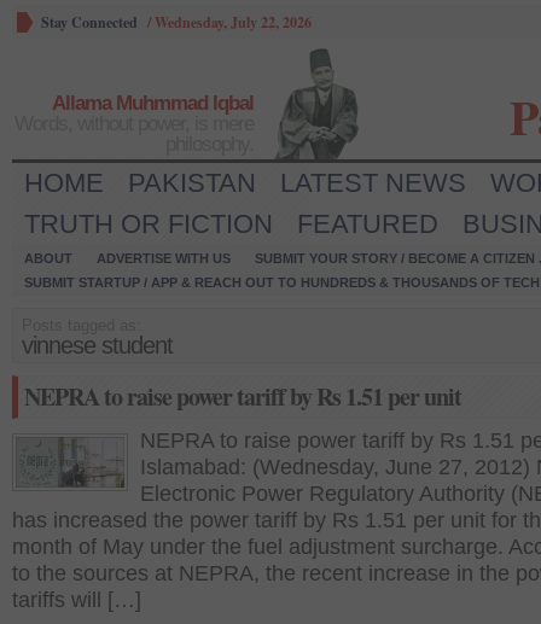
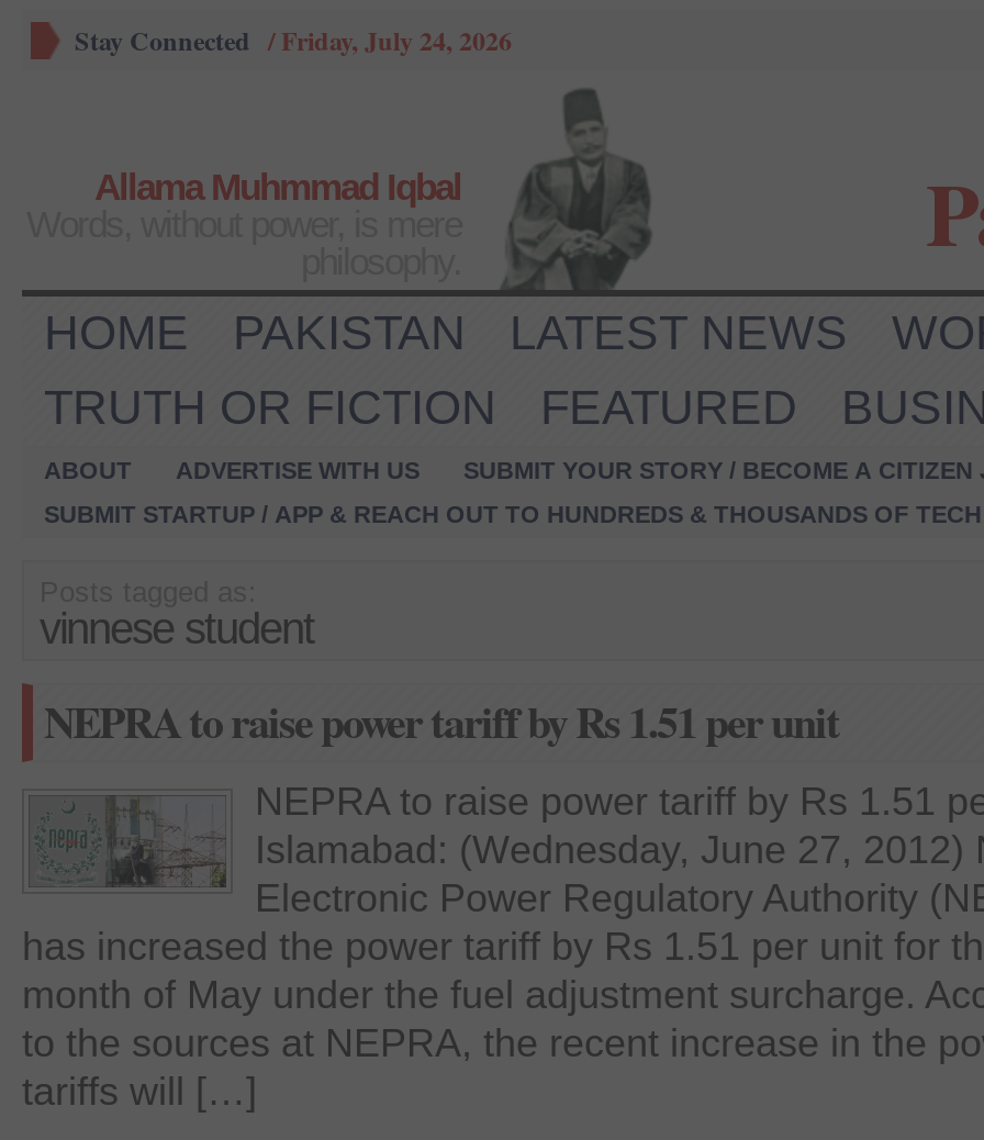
- Stay Connected / Wednesday, July 22, 2026
+ Stay Connected / Friday, July 24, 2026
